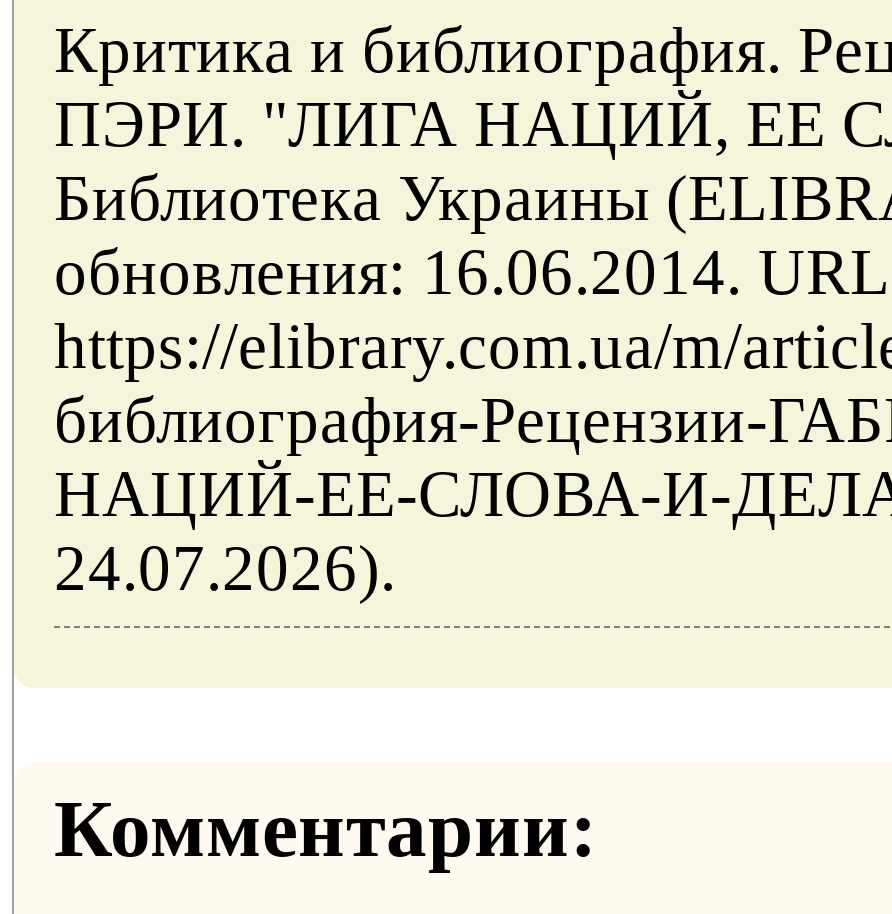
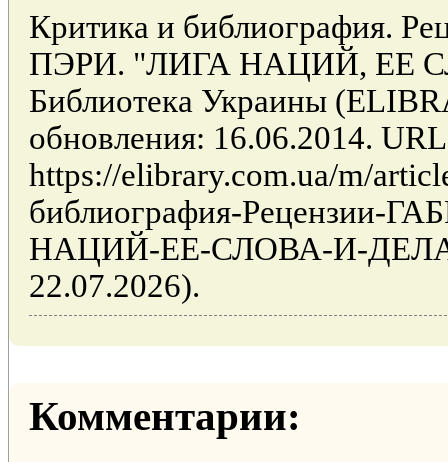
- 24.07.2026).
+ 22.07.2026).
